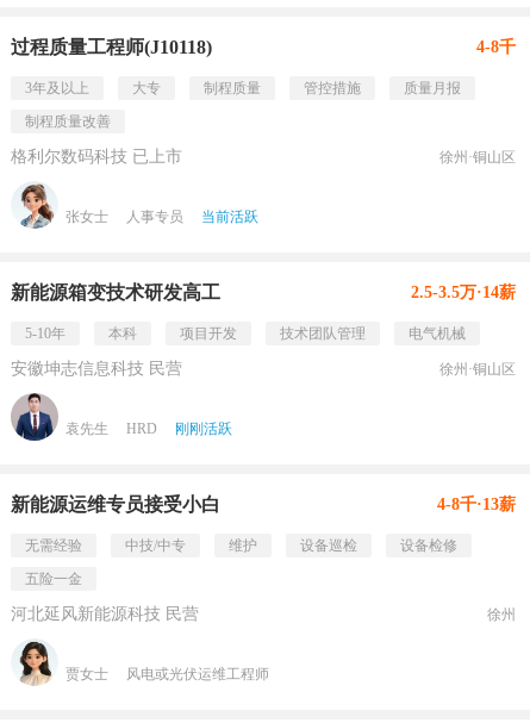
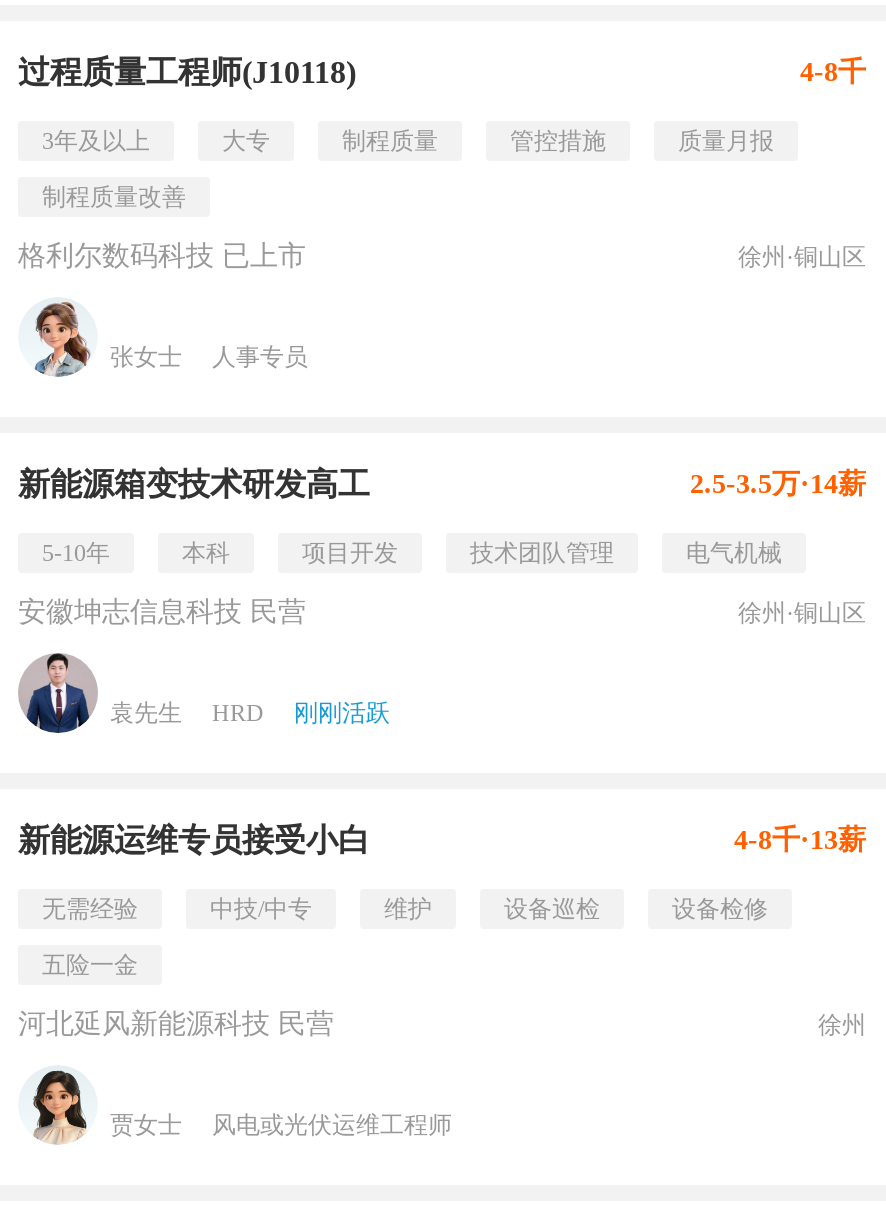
- 当前活跃
